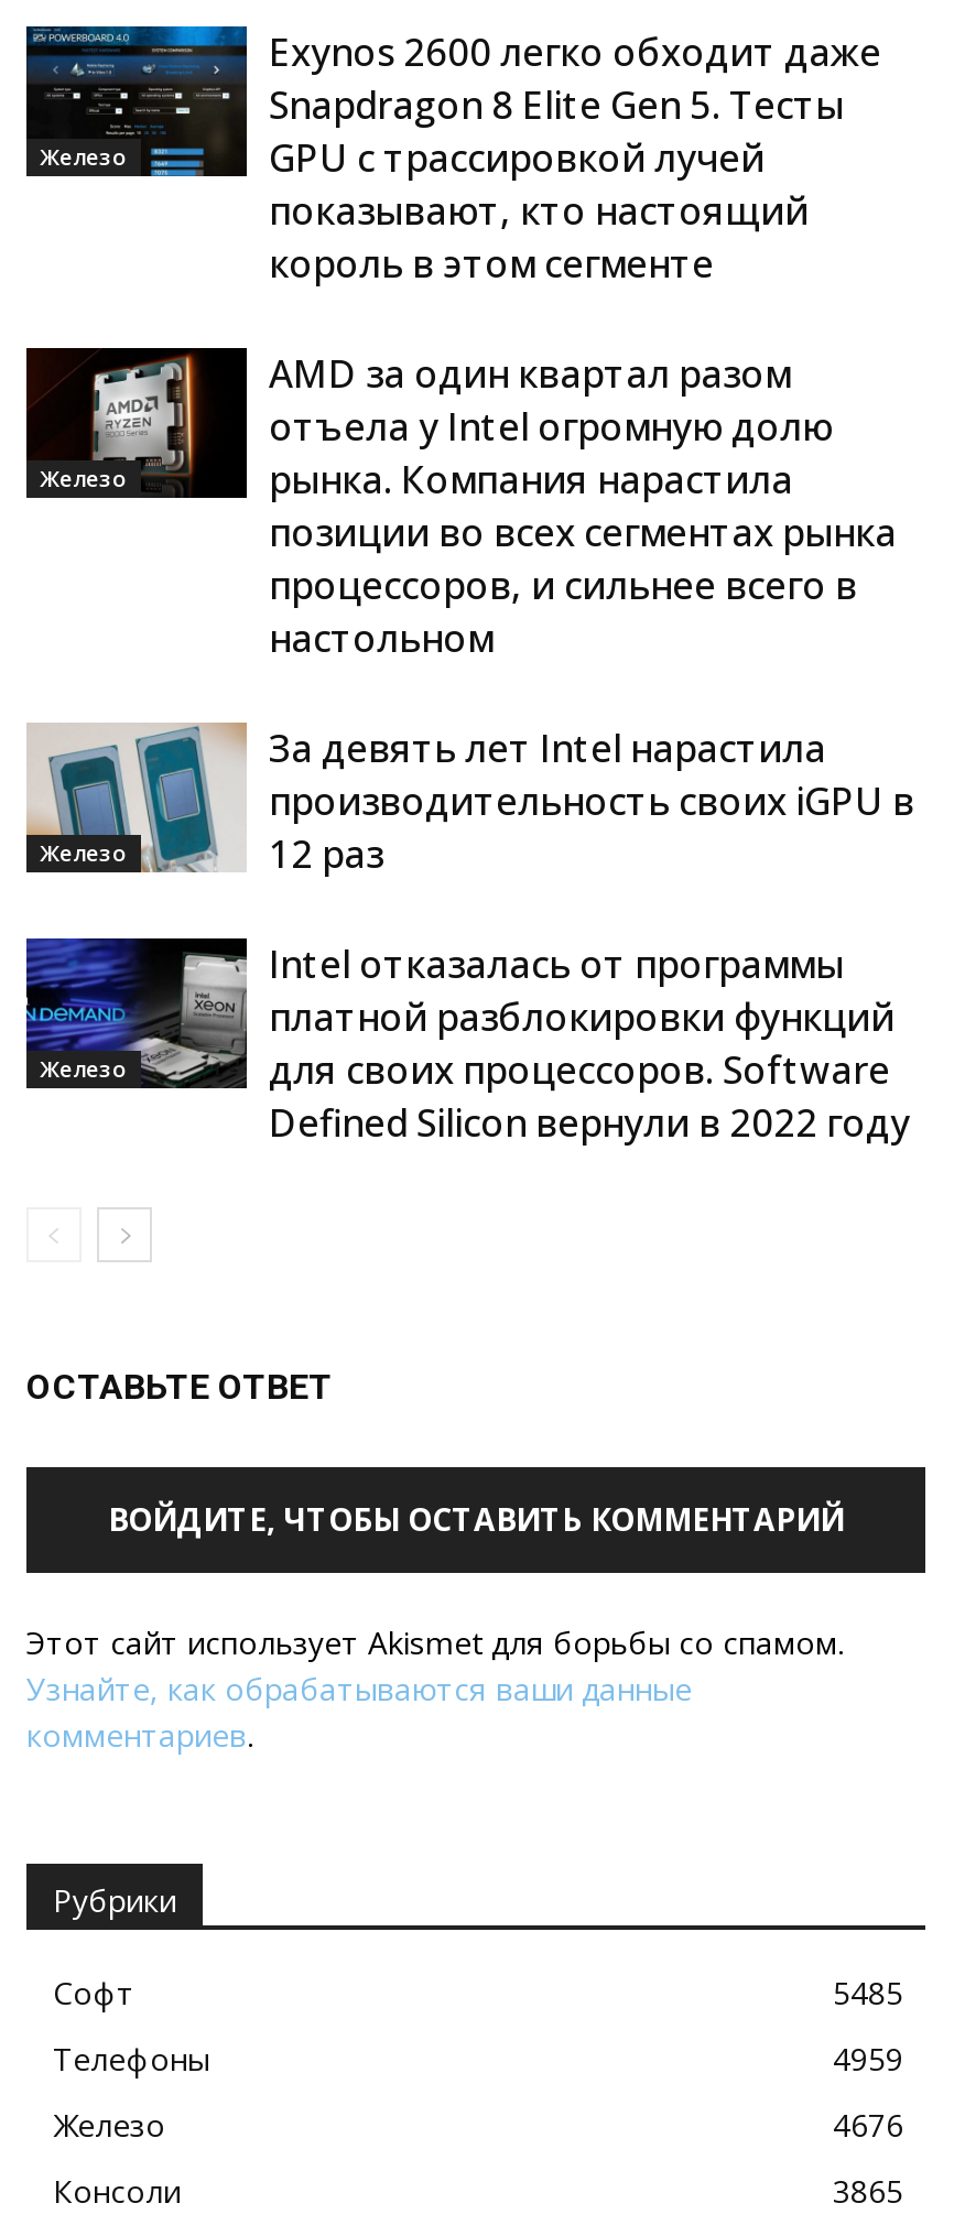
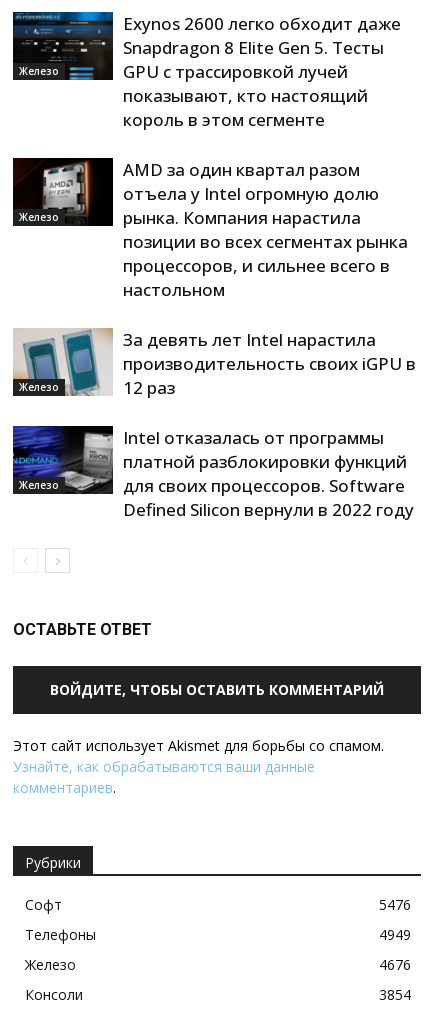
- 5485
+ 5476

- 4959
+ 4949

- 3865
+ 3854
